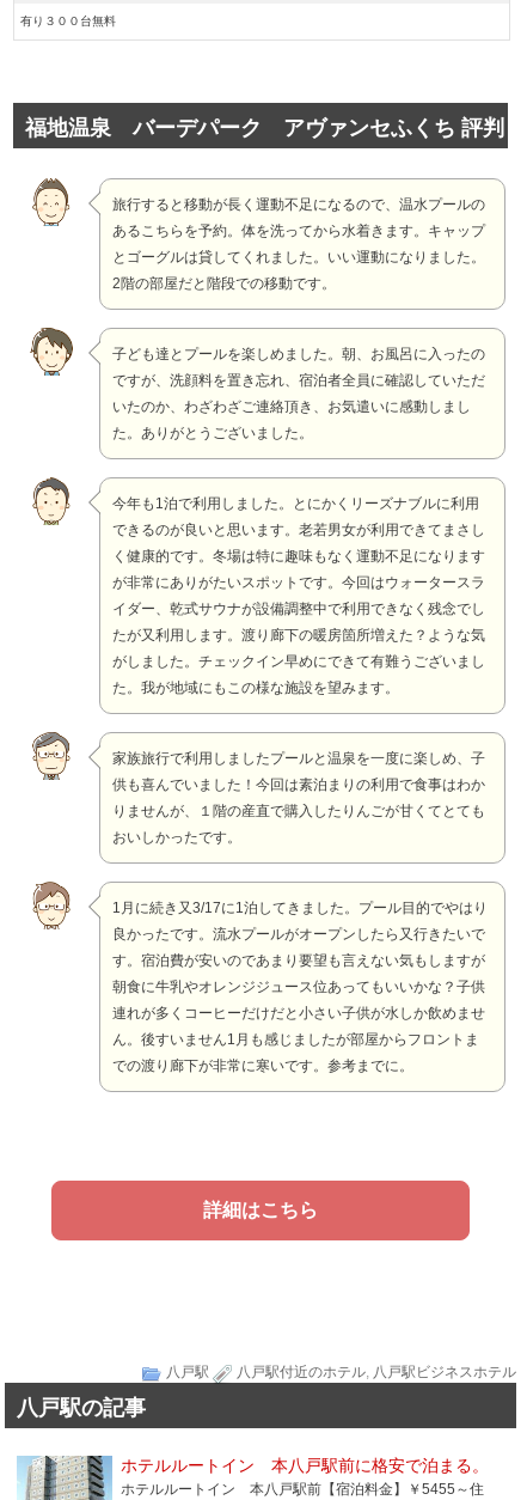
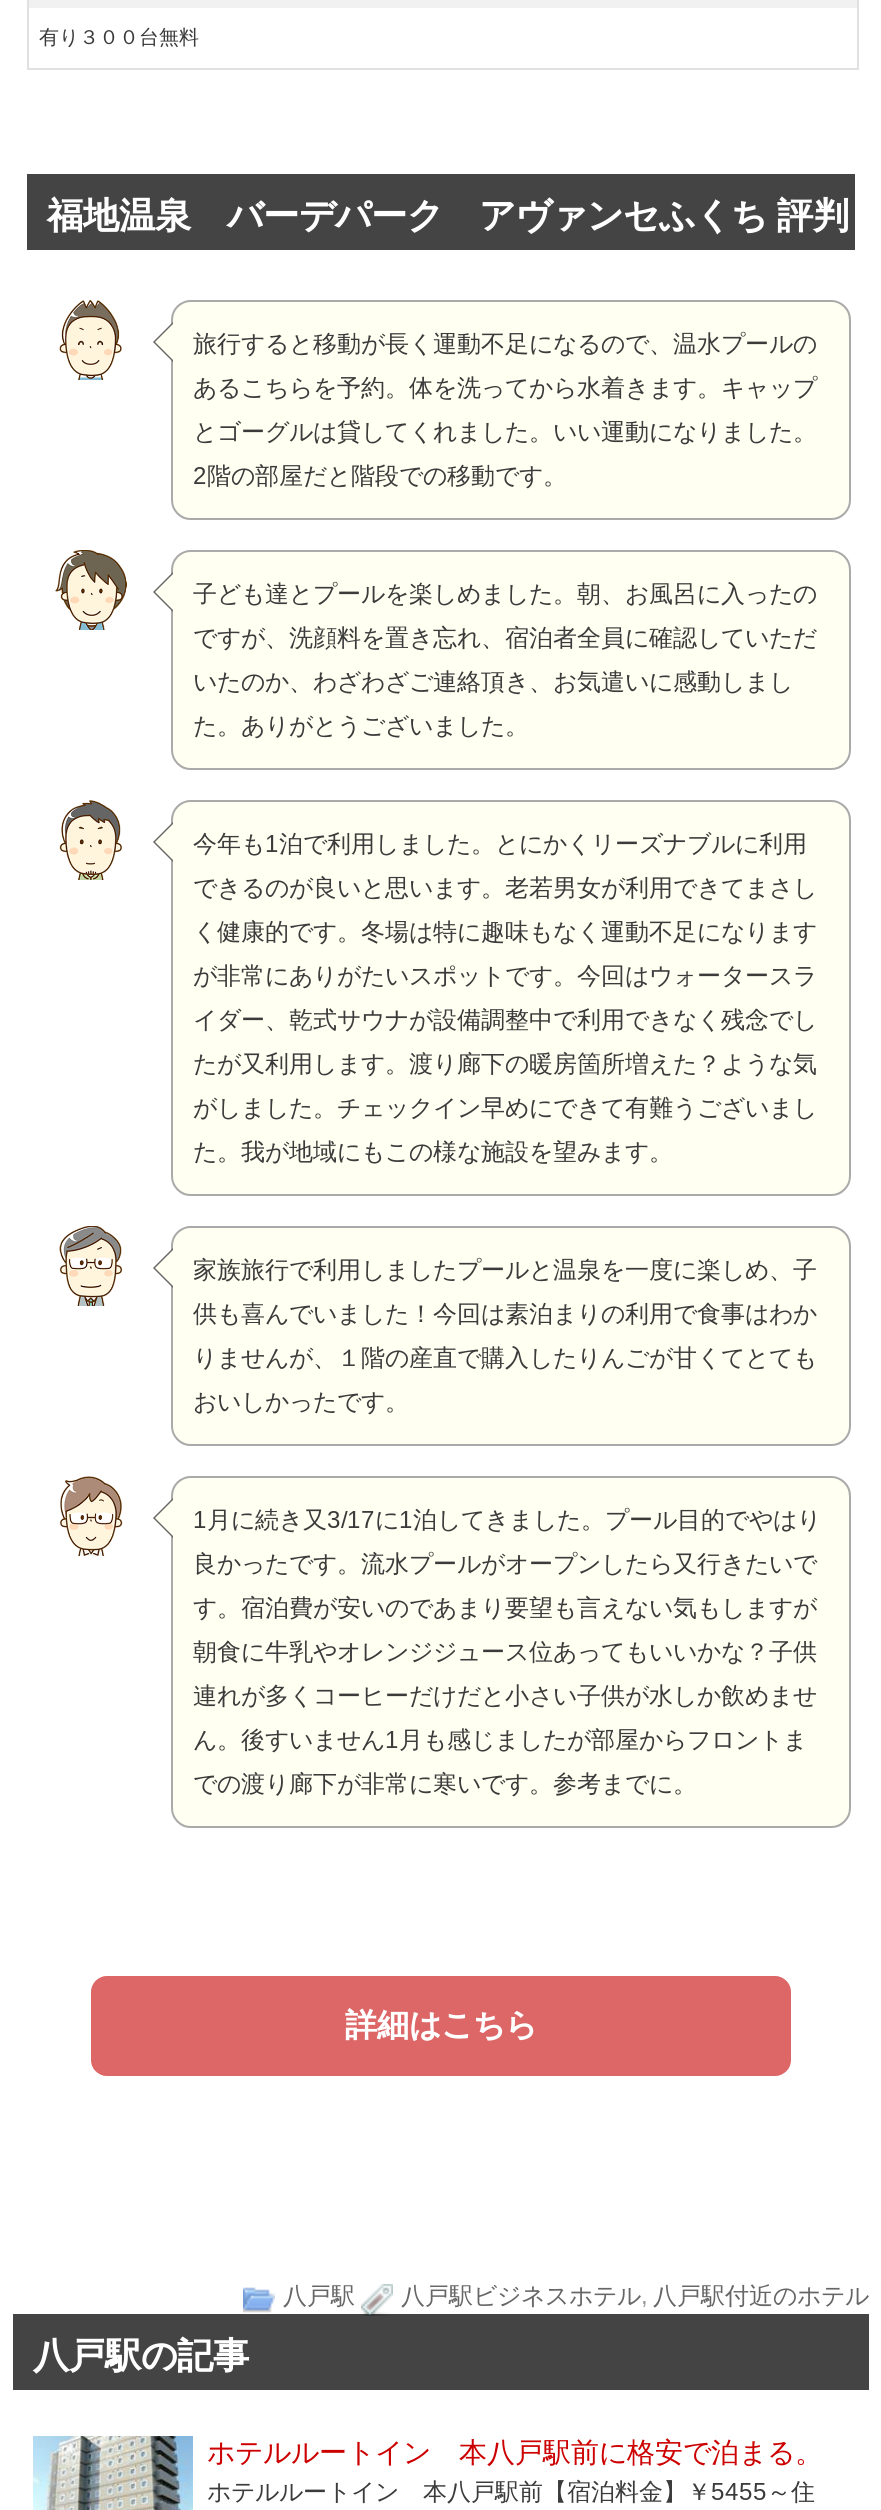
- 八戸駅付近のホテル,八戸駅ビジネスホテル
+ 八戸駅ビジネスホテル,八戸駅付近のホテル
